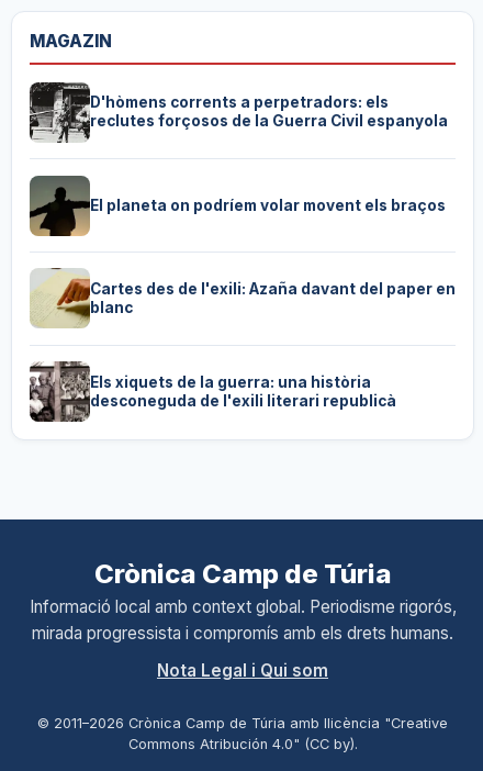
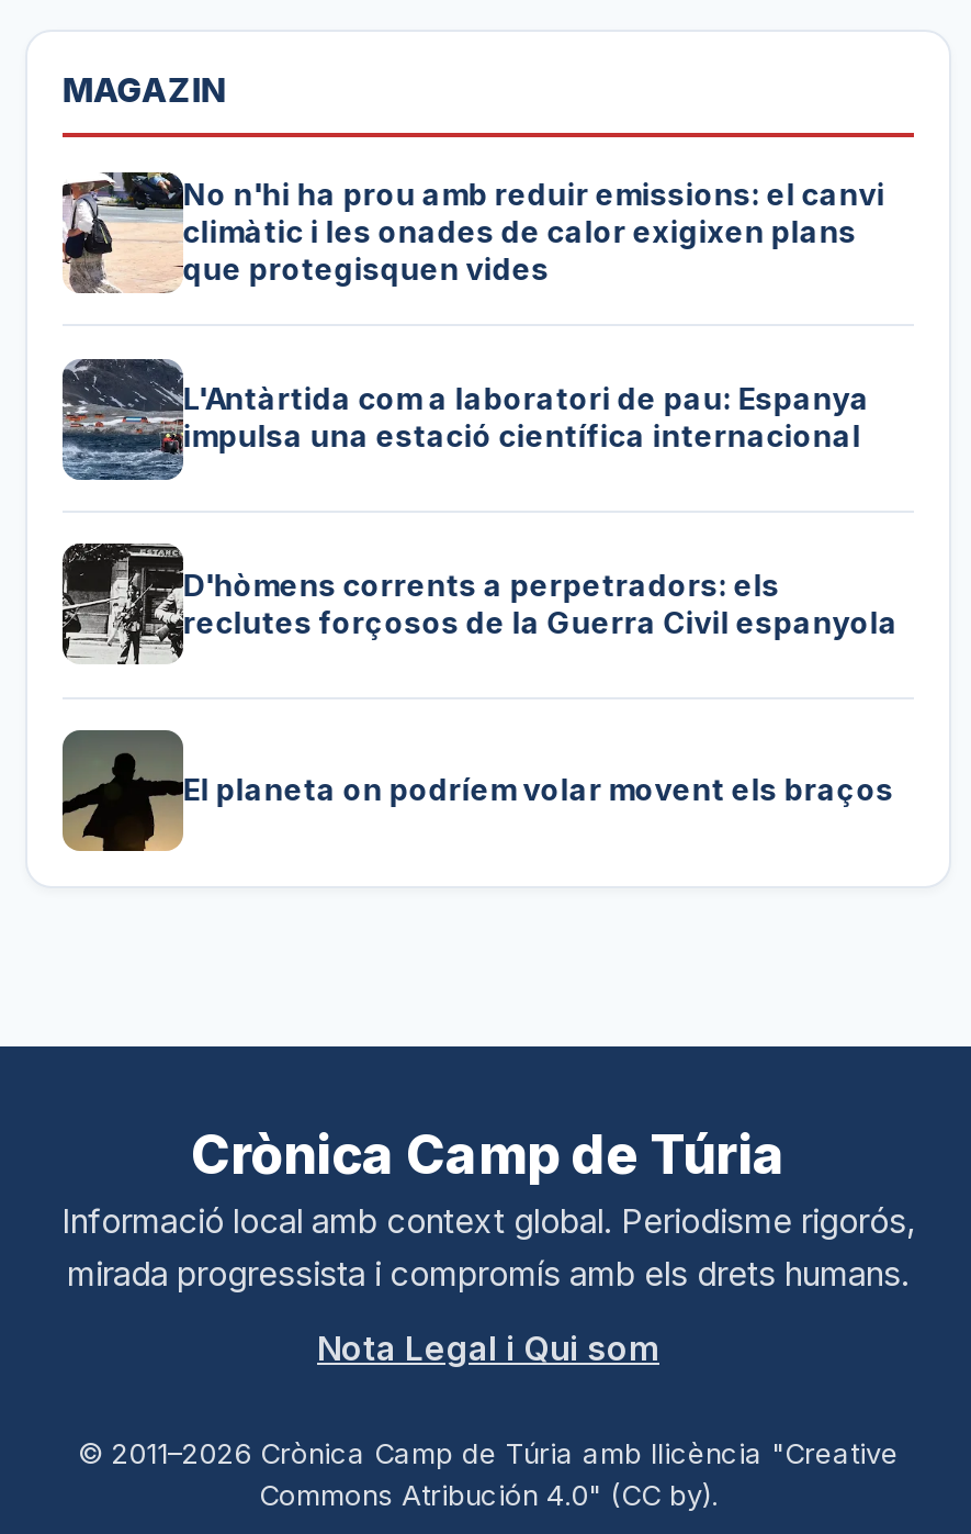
+ [image]
+ No n'hi ha prou amb reduir emissions: el canvi
+ climàtic i les onades de calor exigixen plans
+ que protegisquen vides

+ [image]
+ L'Antàrtida com a laboratori de pau: Espanya
+ impulsa una estació científica internacional

moved down: [image] | D'hòmens corrents a perpetradors: els | reclutes forçosos de la Guerra Civil espanyola | El planeta on podríem volar movent els braços

- [image]
- Cartes des de l'exili: Azaña davant del paper en
- blanc

- [image]
- Els xiquets de la guerra: una història
- desconeguda de l'exili literari republicà
